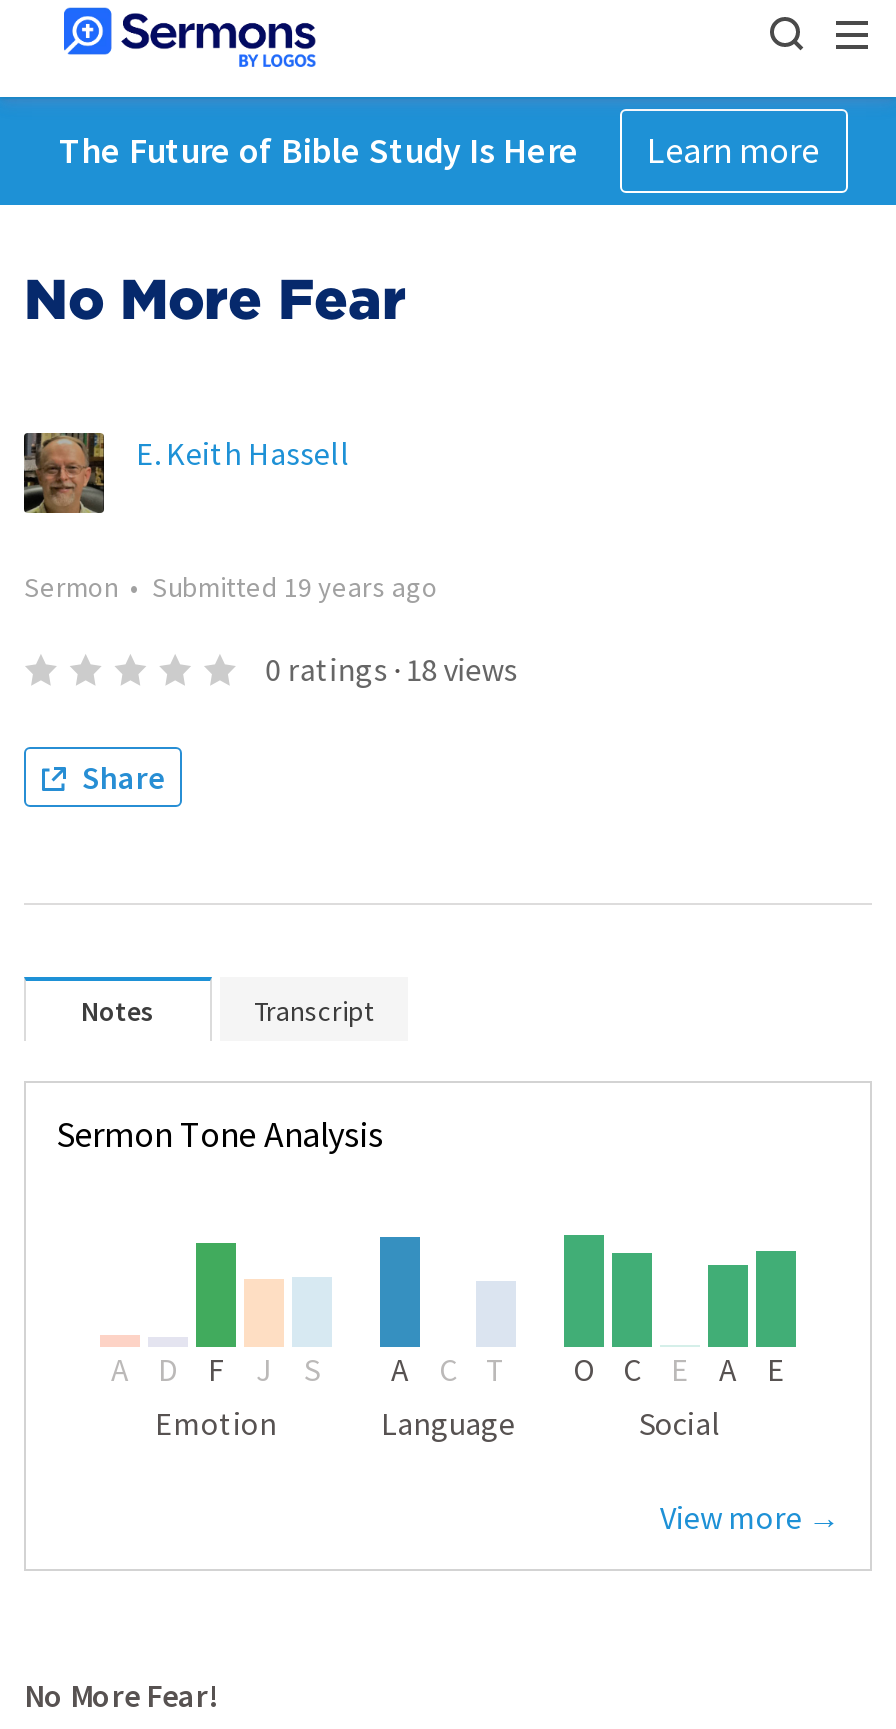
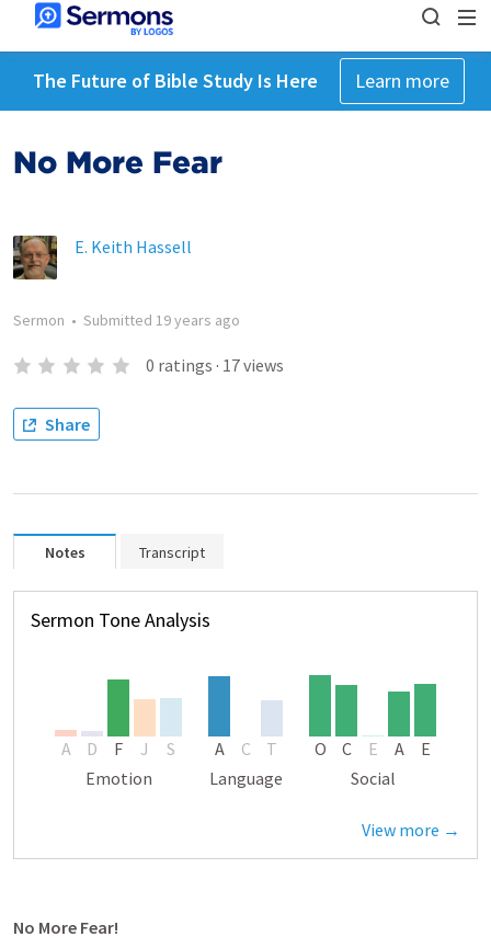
- 0 ratings · 18 views
+ 0 ratings · 17 views
